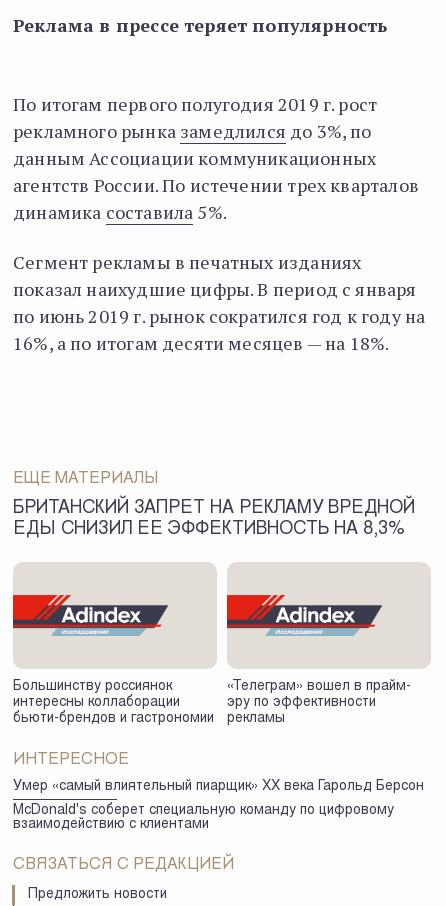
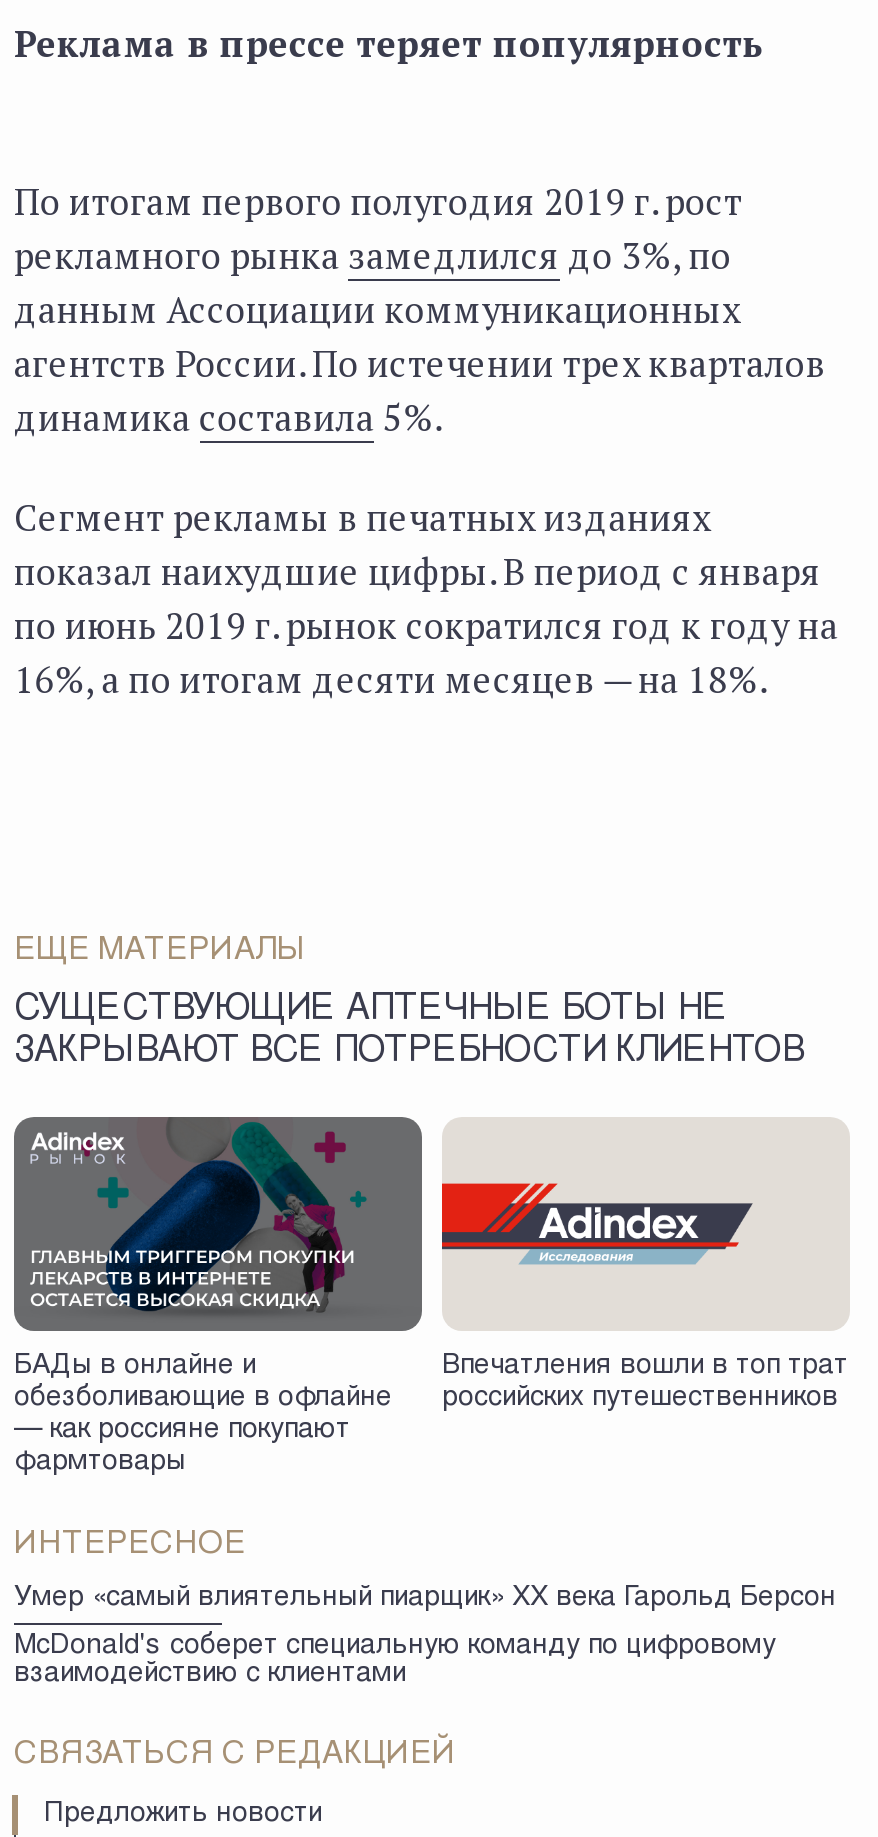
- БРИТАНСКИЙ ЗАПРЕТ НА РЕКЛАМУ ВРЕДНОЙ
- ЕДЫ СНИЗИЛ ЕЕ ЭФФЕКТИВНОСТЬ НА 8,3%
+ СУЩЕСТВУЮЩИЕ АПТЕЧНЫЕ БОТЫ НЕ
+ ЗАКРЫВАЮТ ВСЕ ПОТРЕБНОСТИ КЛИЕНТОВ

- [image]
- Большинству россиянок
- интересны коллаборации
- бьюти-брендов и гастрономии
+ [image]
+ БАДы в онлайне и
+ обезболивающие в офлайне
+ — как россияне покупают
+ фармтовары

- «Телеграм» вошел в прайм-
- эру по эффективности
- рекламы
+ Впечатления вошли в топ трат
+ российских путешественников
